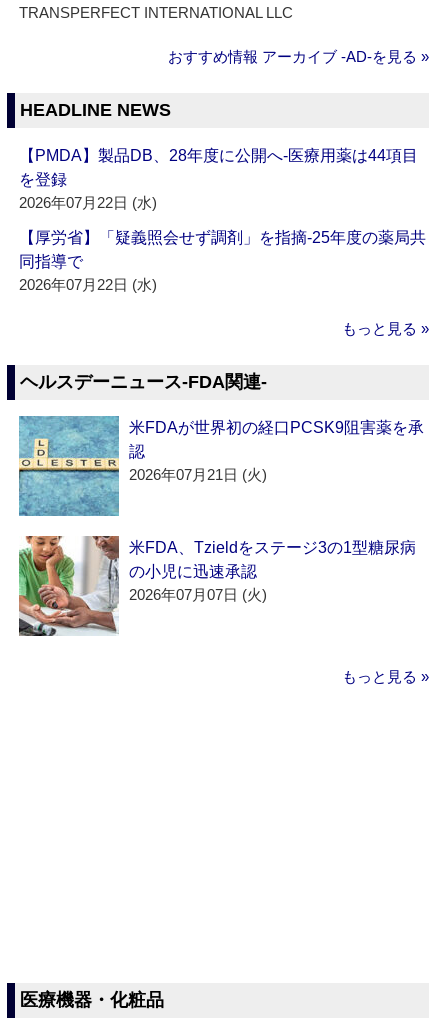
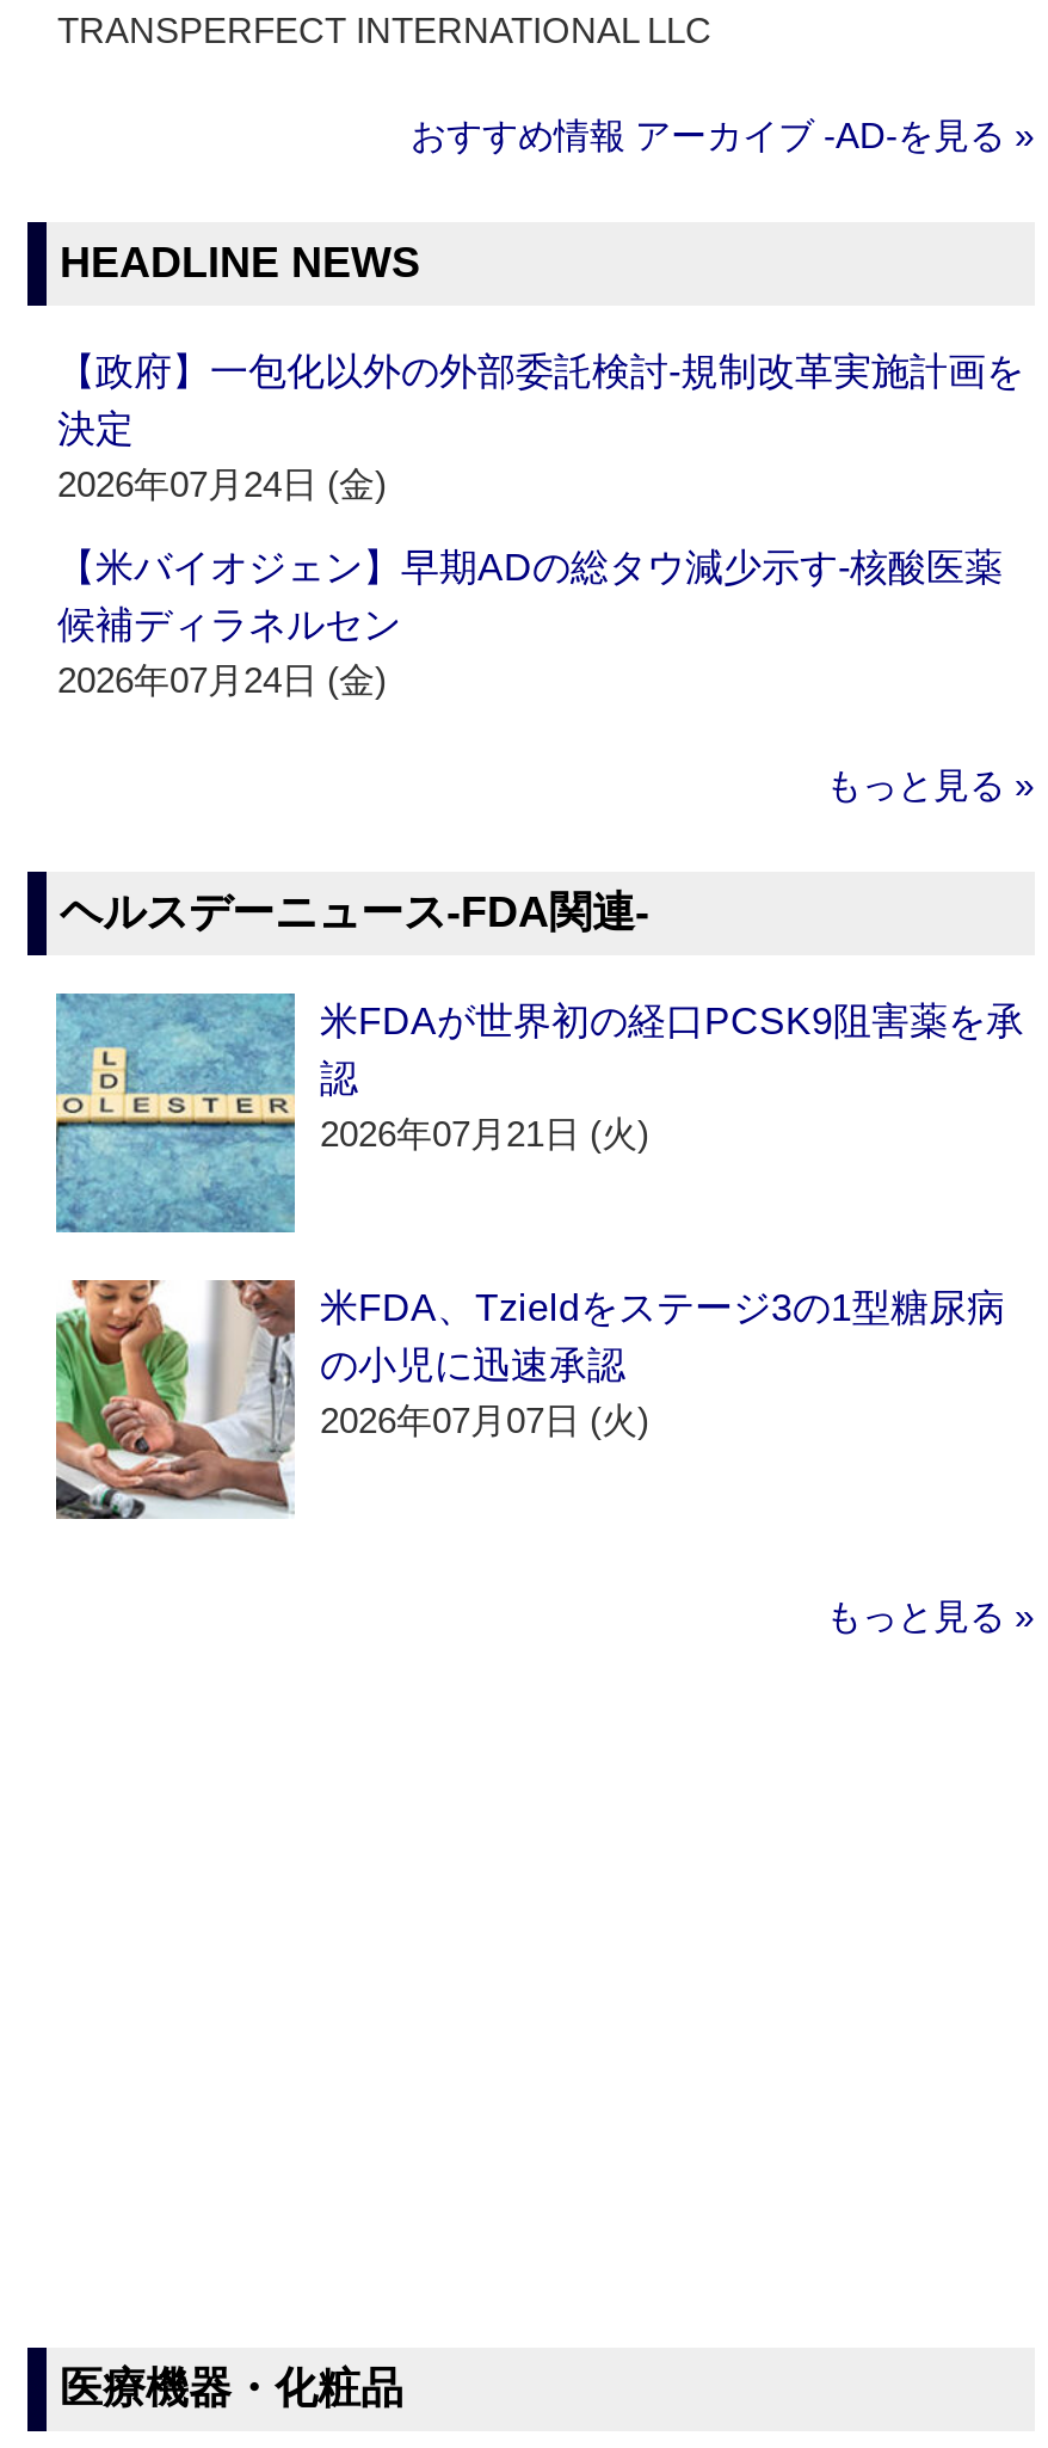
- 【PMDA】製品DB、28年度に公開へ‐医療用薬は44項目
- を登録
- 2026年07月22日 (水)
+ 【政府】一包化以外の外部委託検討‐規制改革実施計画を
+ 決定
+ 2026年07月24日 (金)

- 【厚労省】「疑義照会せず調剤」を指摘‐25年度の薬局共
- 同指導で
- 2026年07月22日 (水)
+ 【米バイオジェン】早期ADの総タウ減少示す‐核酸医薬
+ 候補ディラネルセン
+ 2026年07月24日 (金)
